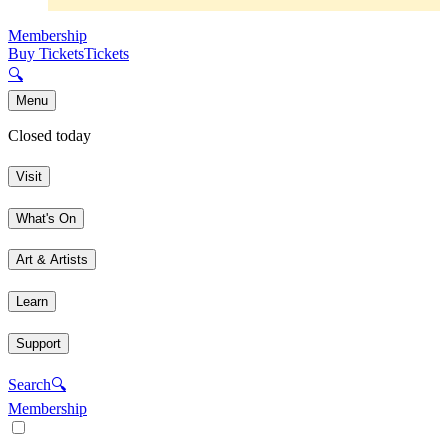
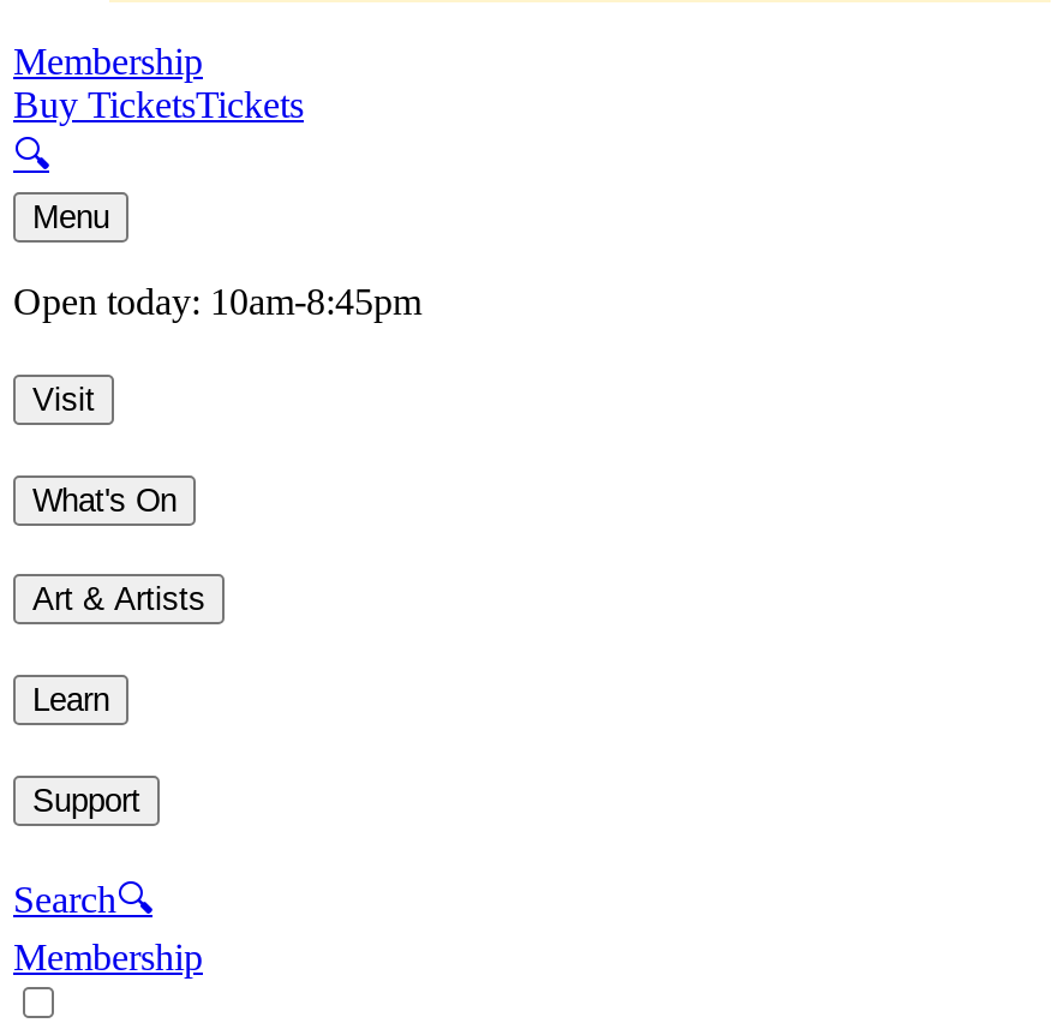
- Closed today
+ Open today: 10am-8:45pm
